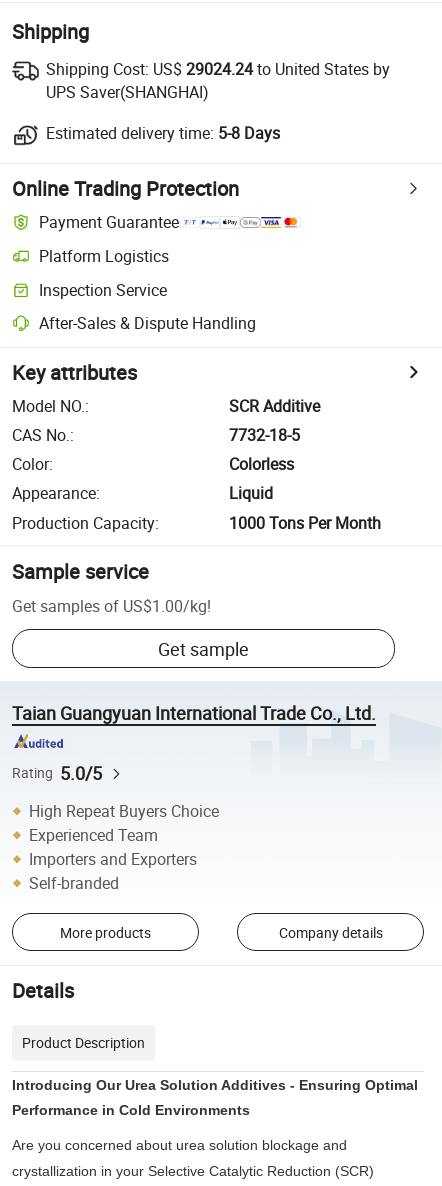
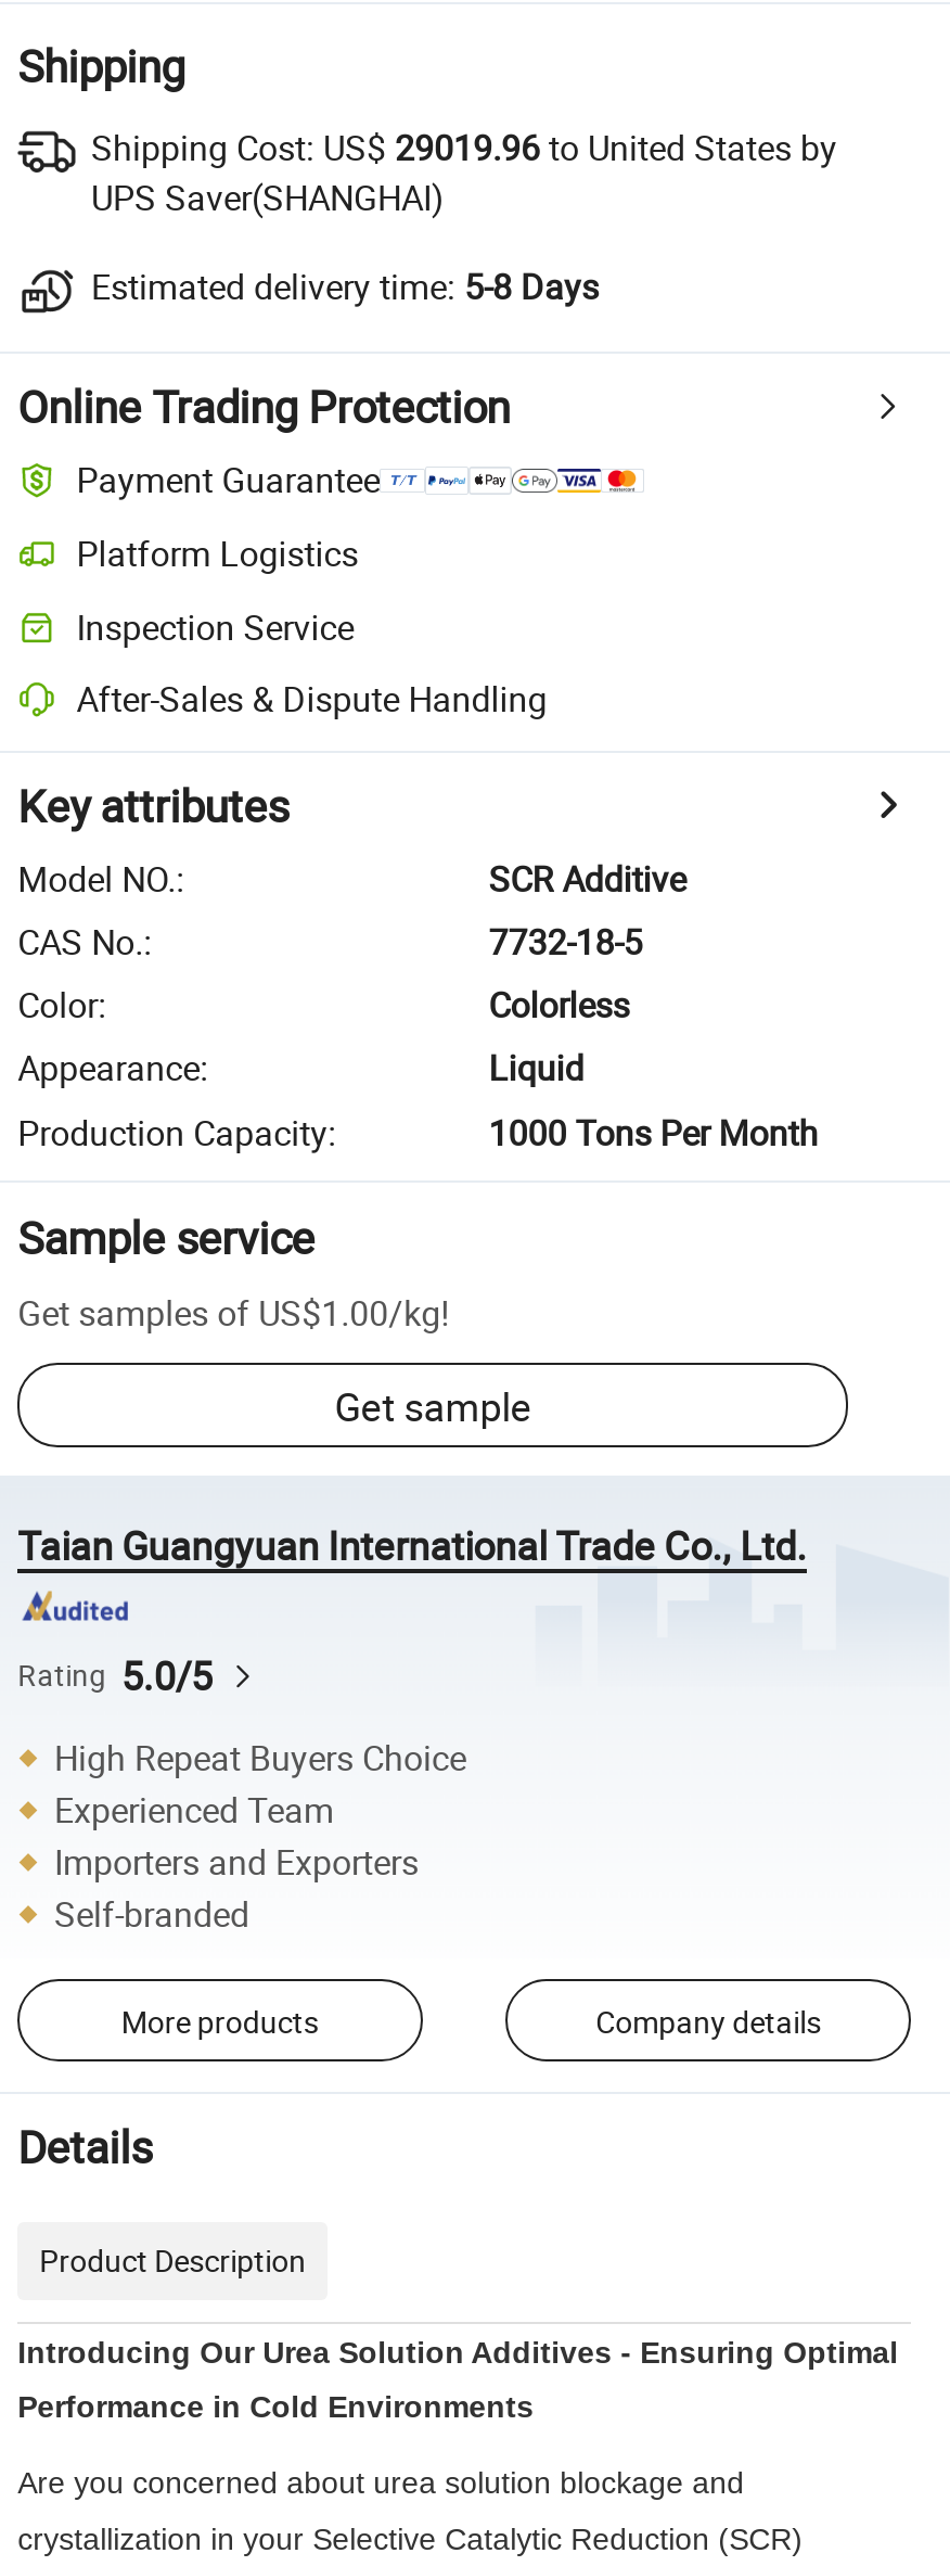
- Shipping Cost: US$29024.24 to United States by
+ Shipping Cost: US$29019.96 to United States by
